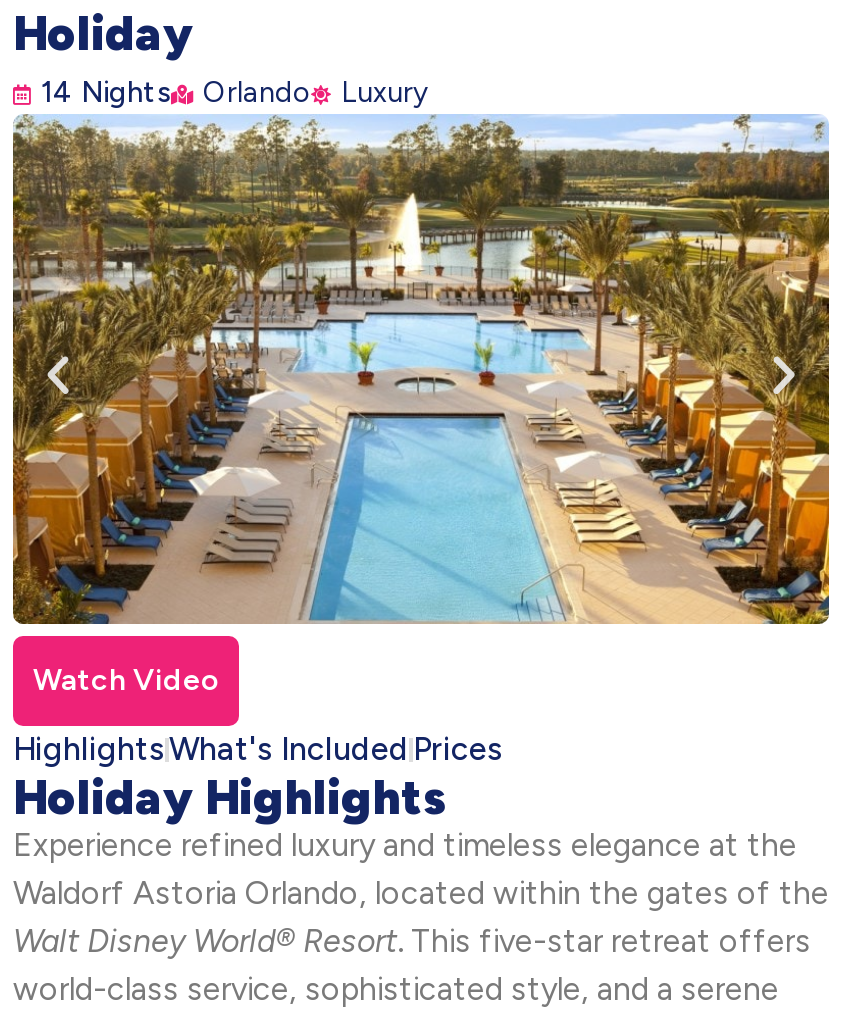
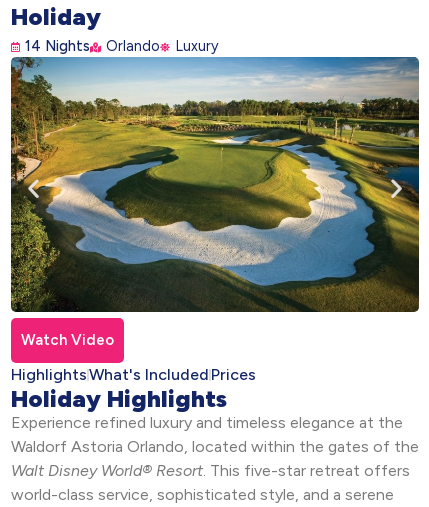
- [image]
+ [image]
